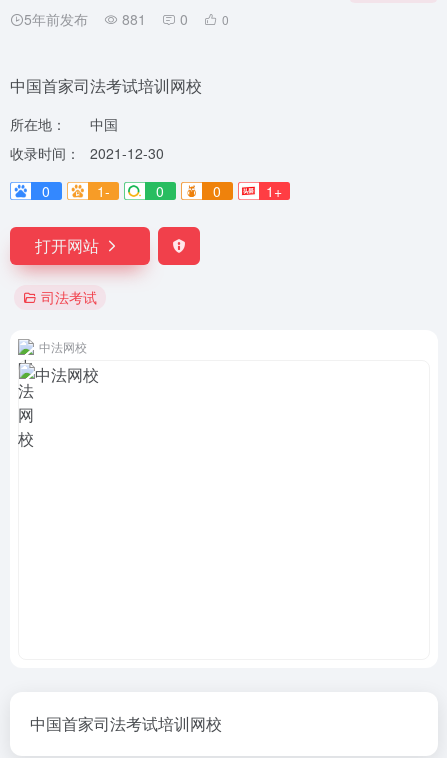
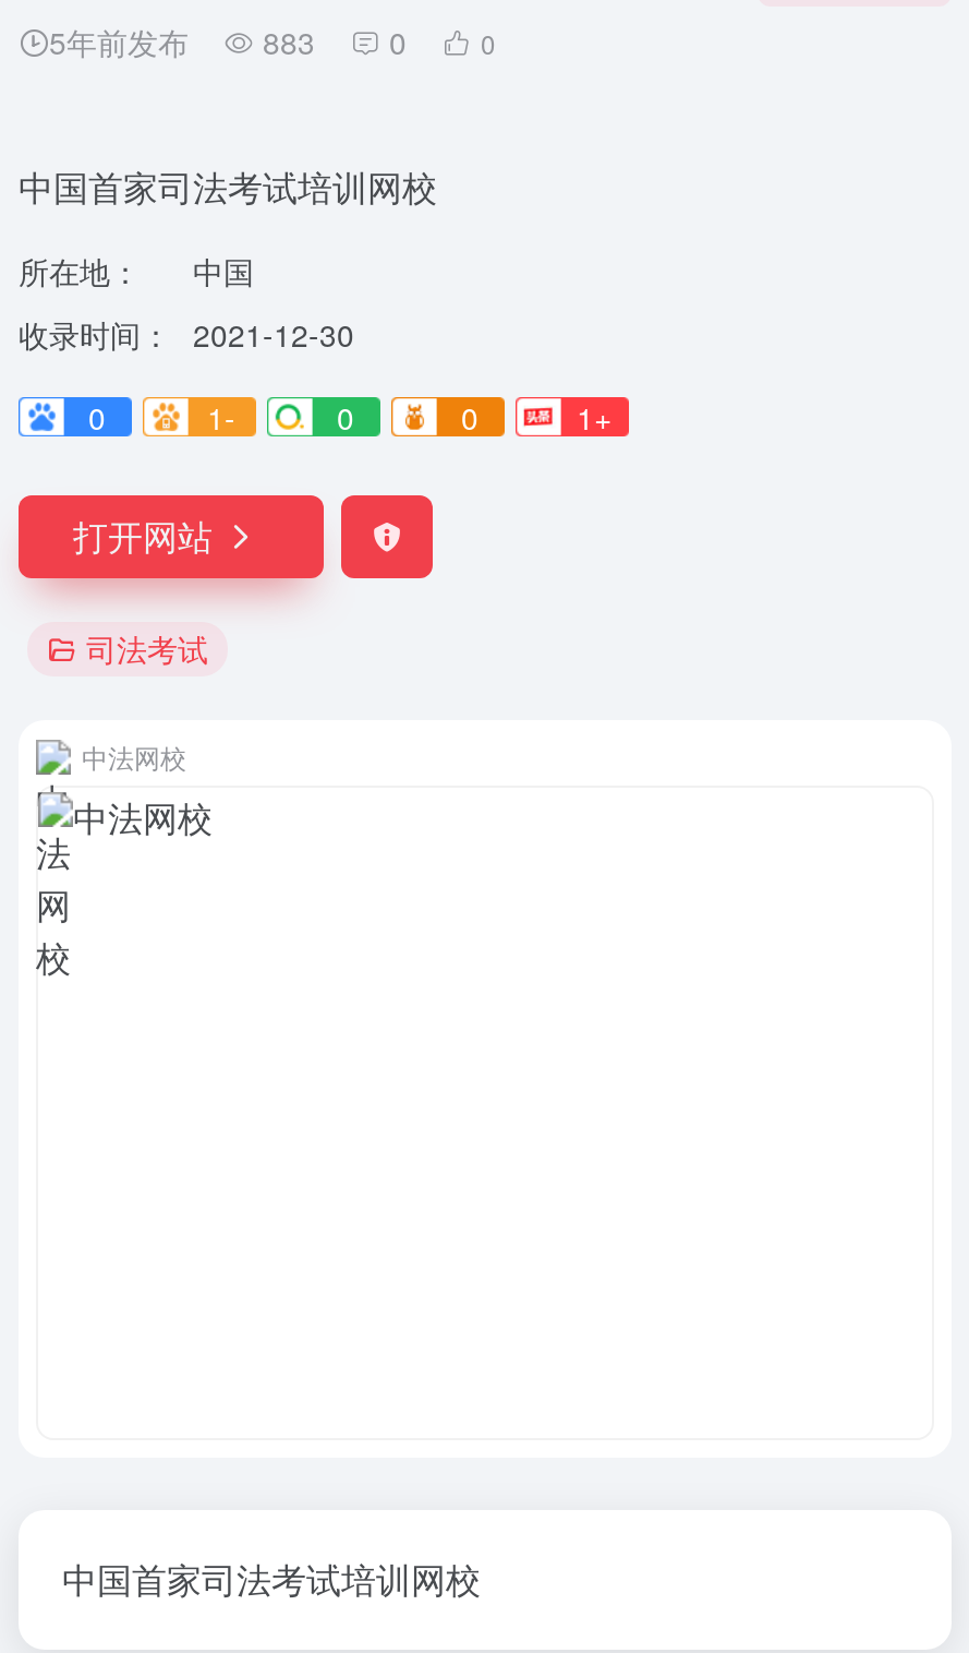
- 5年前发布 881 0 0
+ 5年前发布 883 0 0
